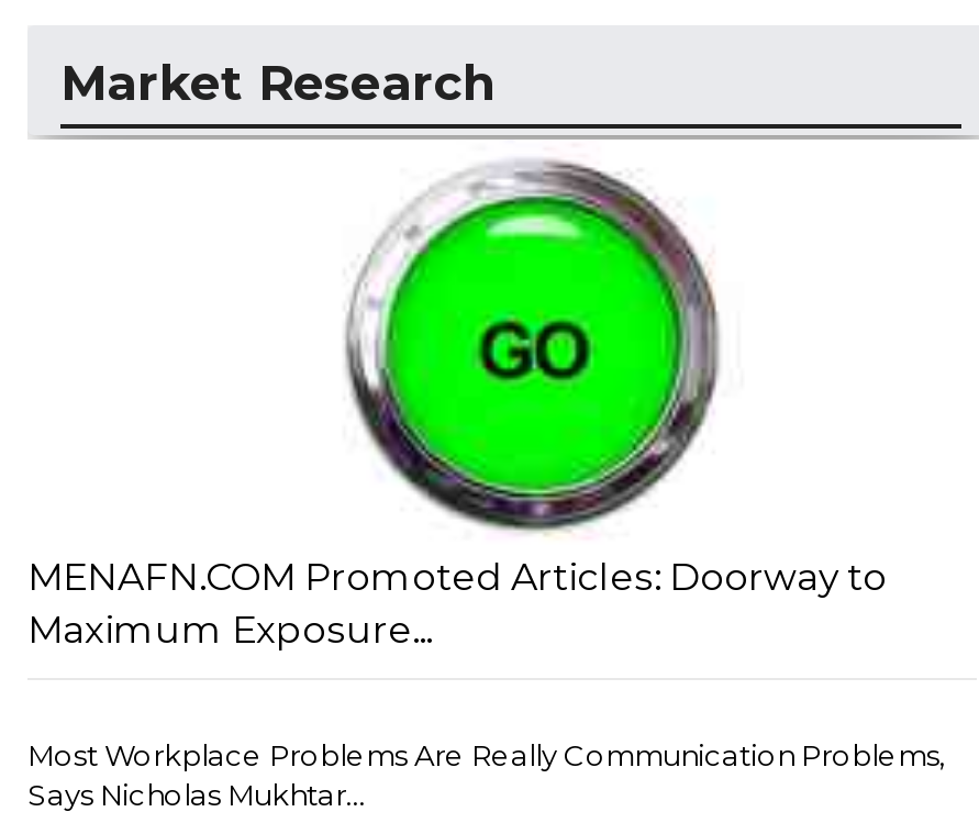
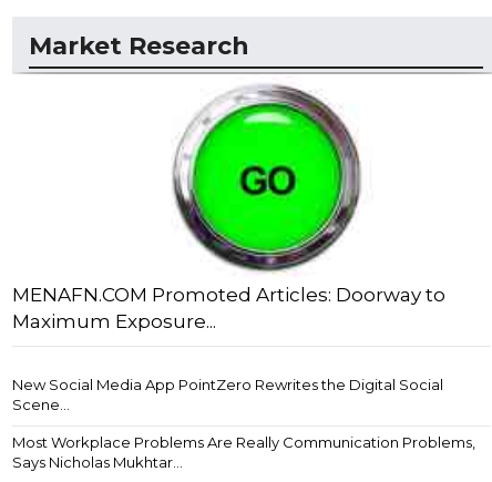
+ New Social Media App PointZero Rewrites the Digital Social
+ Scene...
